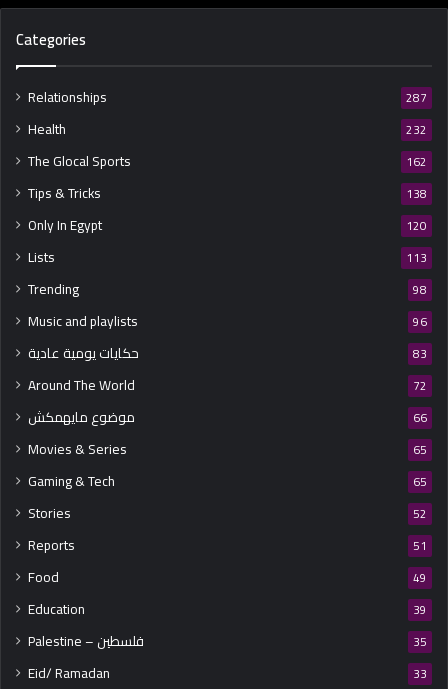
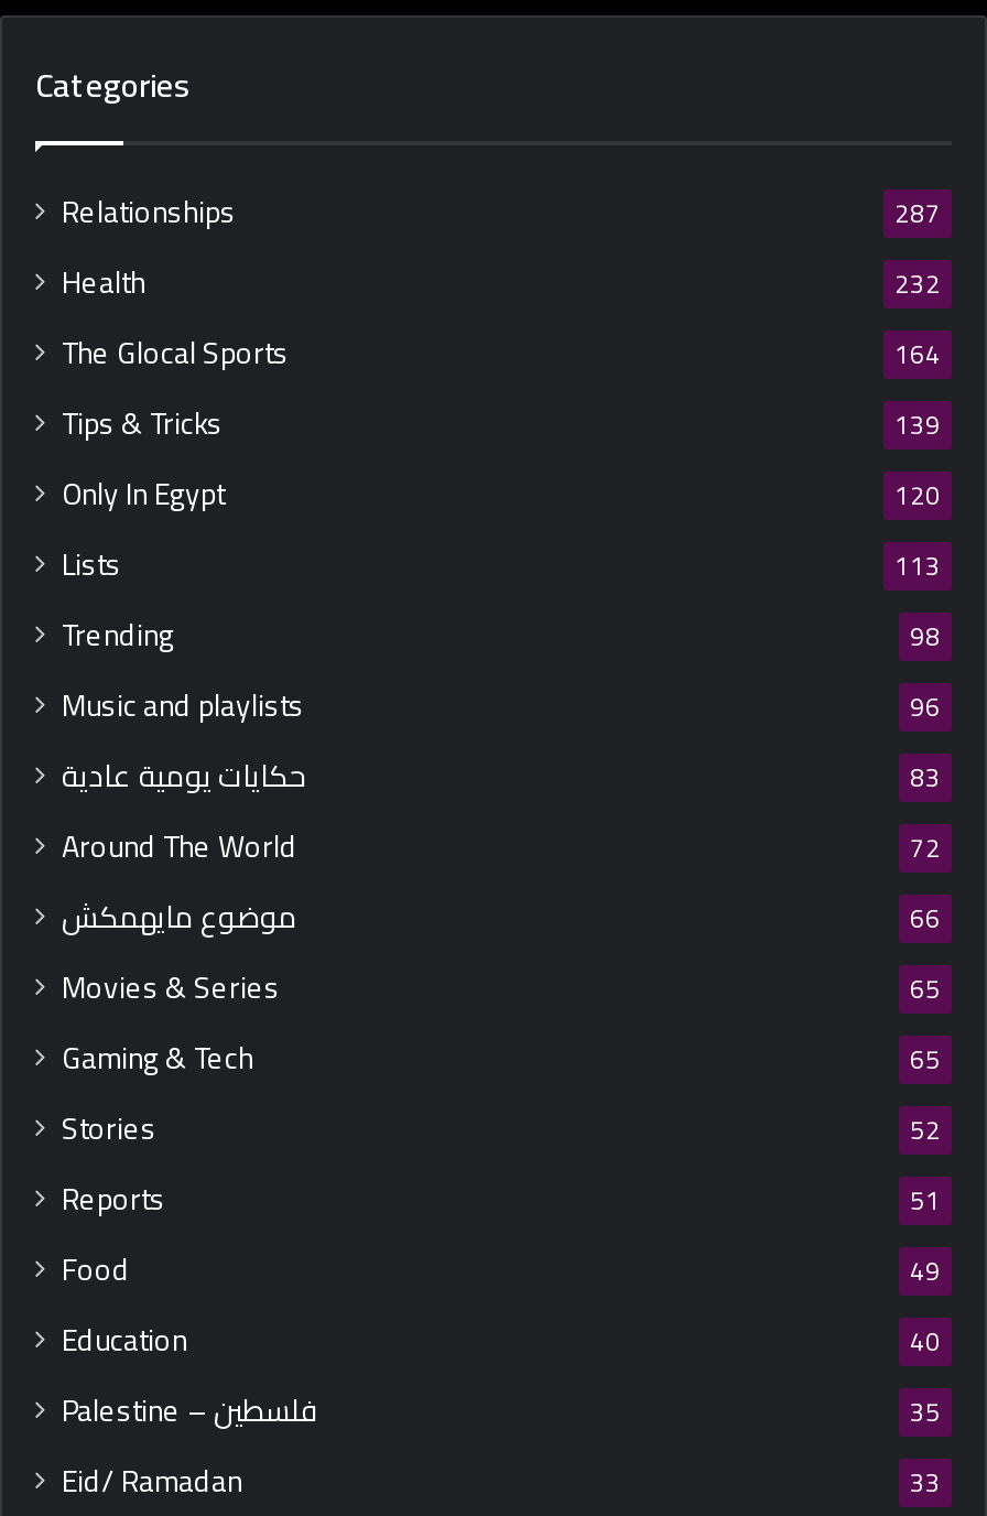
- 162
+ 164

- 138
+ 139

- 39
+ 40
